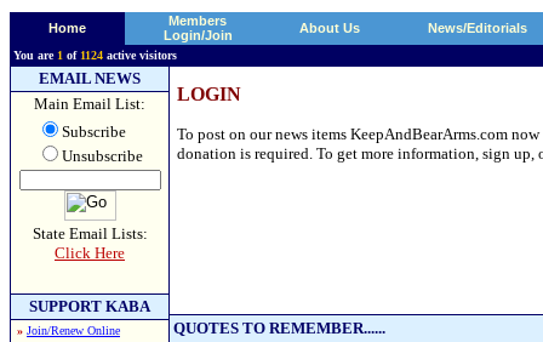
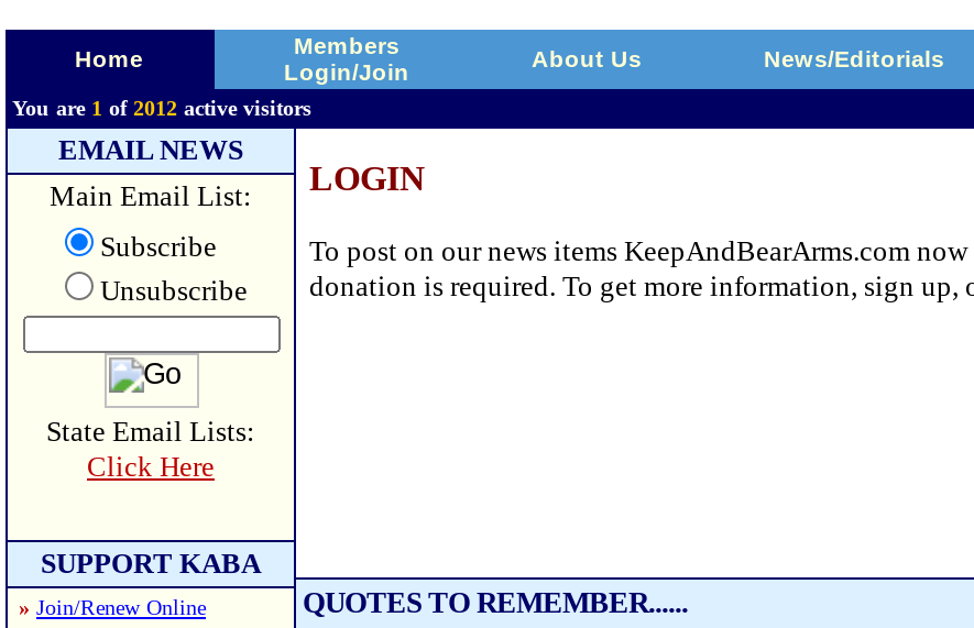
- You are 1 of 1124 active visitors
+ You are 1 of 2012 active visitors
